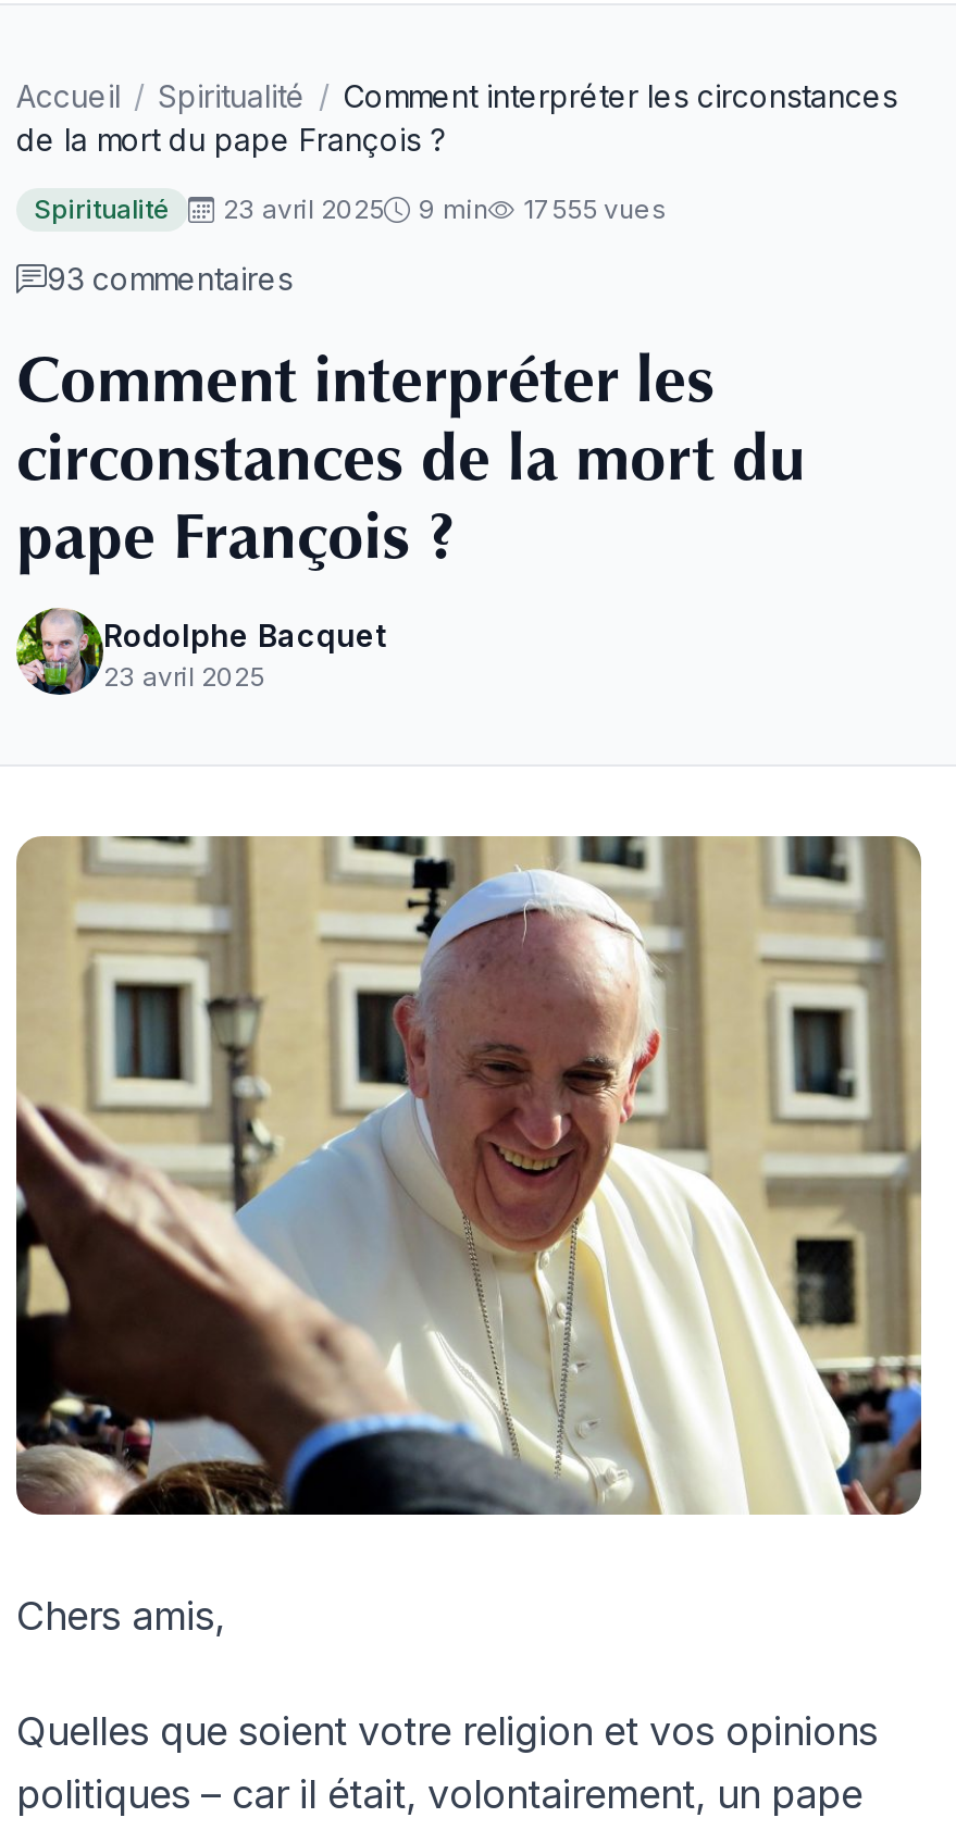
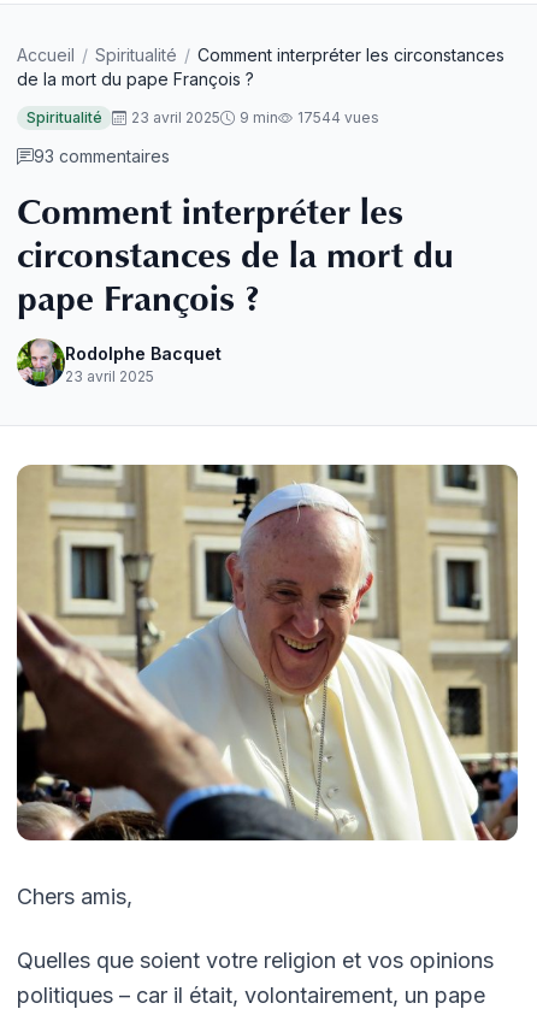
- Spiritualité 23 avril 2025 9 min 17555 vues
+ Spiritualité 23 avril 2025 9 min 17544 vues
